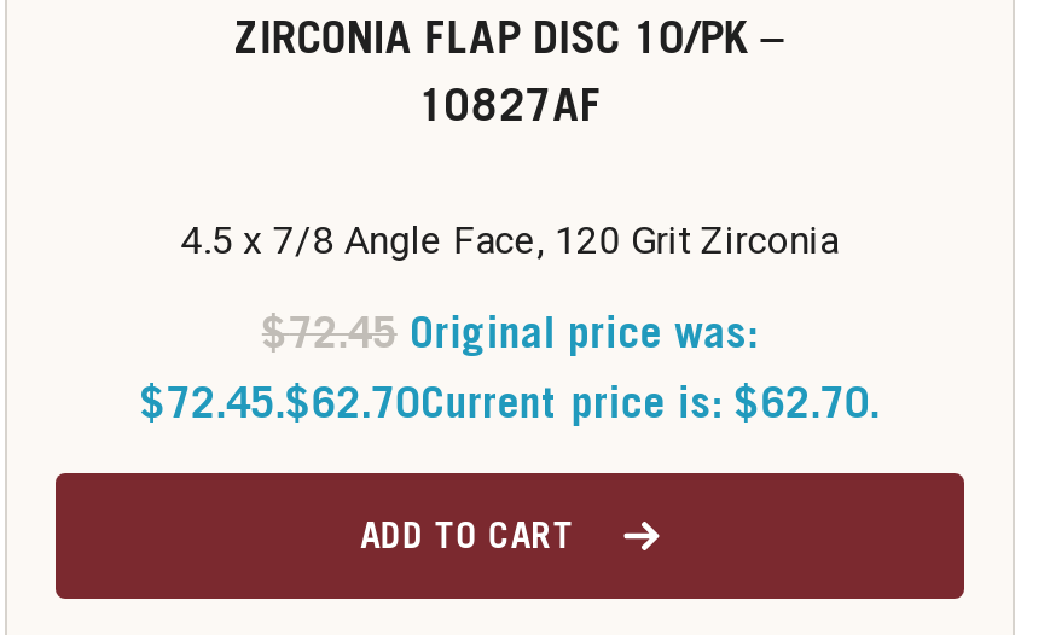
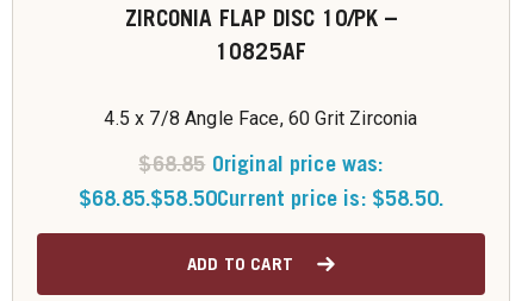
- 10827AF
+ 10825AF

- 4.5 x 7/8 Angle Face, 120 Grit Zirconia
+ 4.5 x 7/8 Angle Face, 60 Grit Zirconia

- $72.45 Original price was:
- $72.45.$62.70Current price is: $62.70.
+ $68.85 Original price was:
+ $68.85.$58.50Current price is: $58.50.
